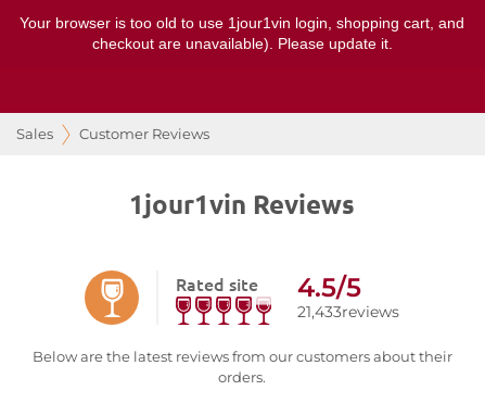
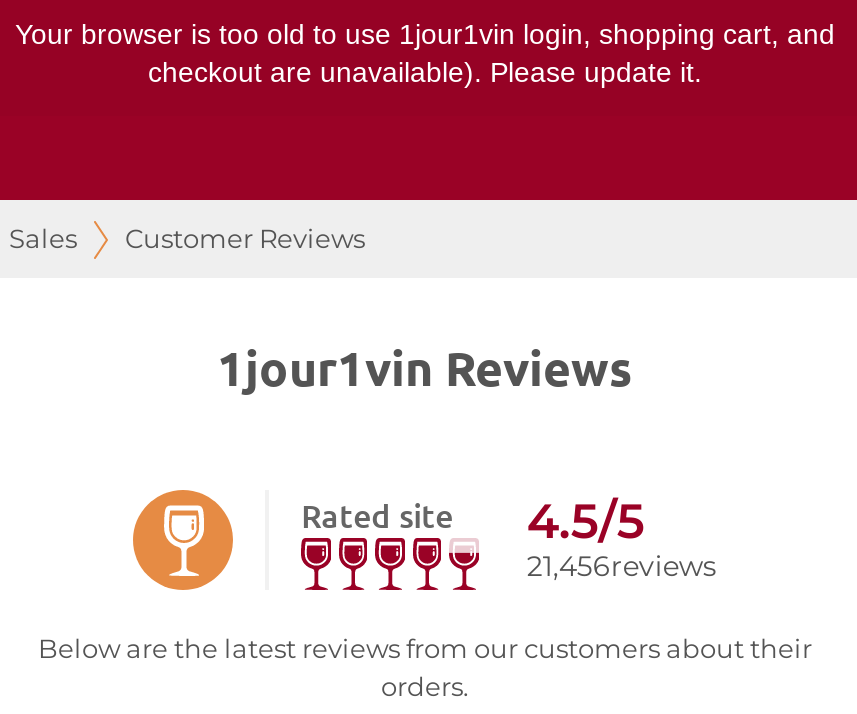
- 21,433reviews
+ 21,456reviews
